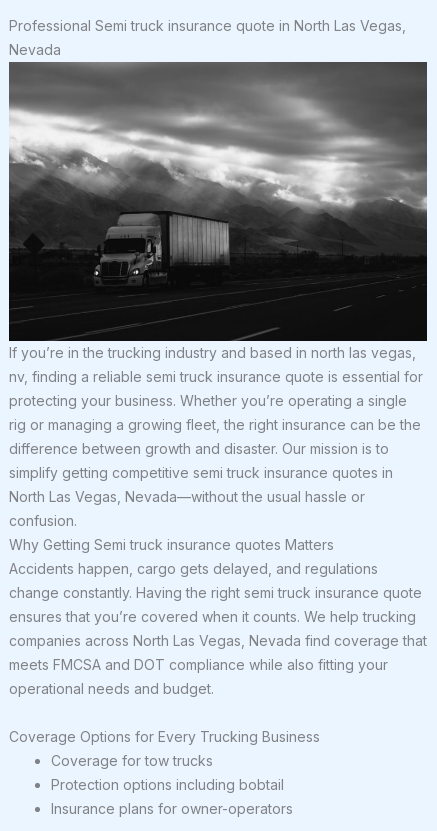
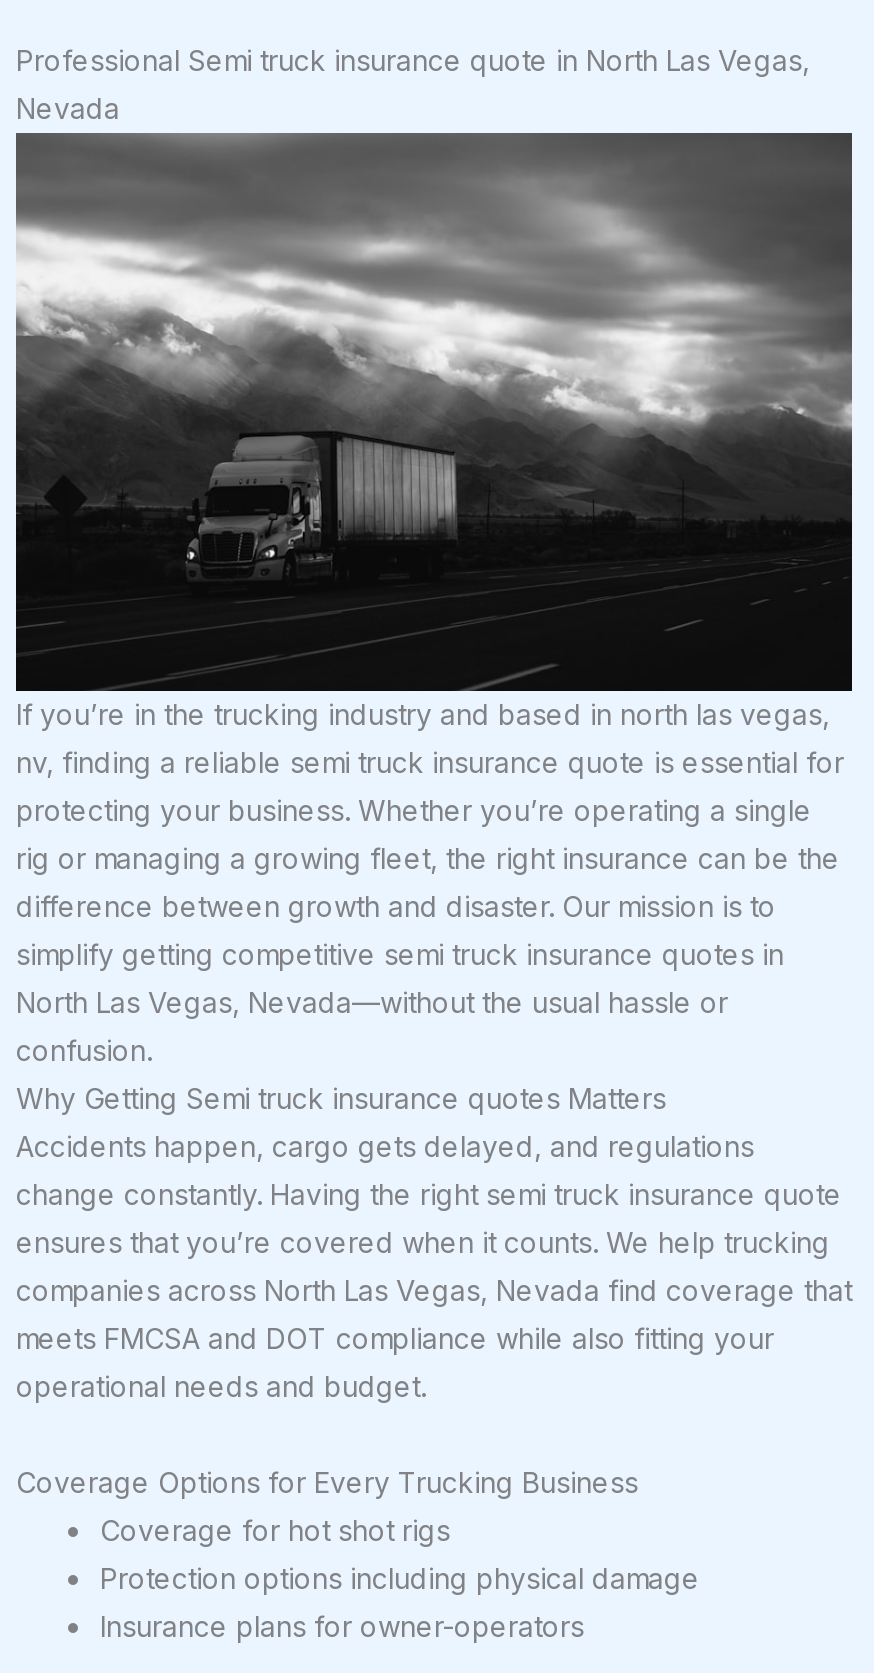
- Coverage for tow trucks
- Protection options including bobtail
+ Coverage for hot shot rigs
+ Protection options including physical damage
